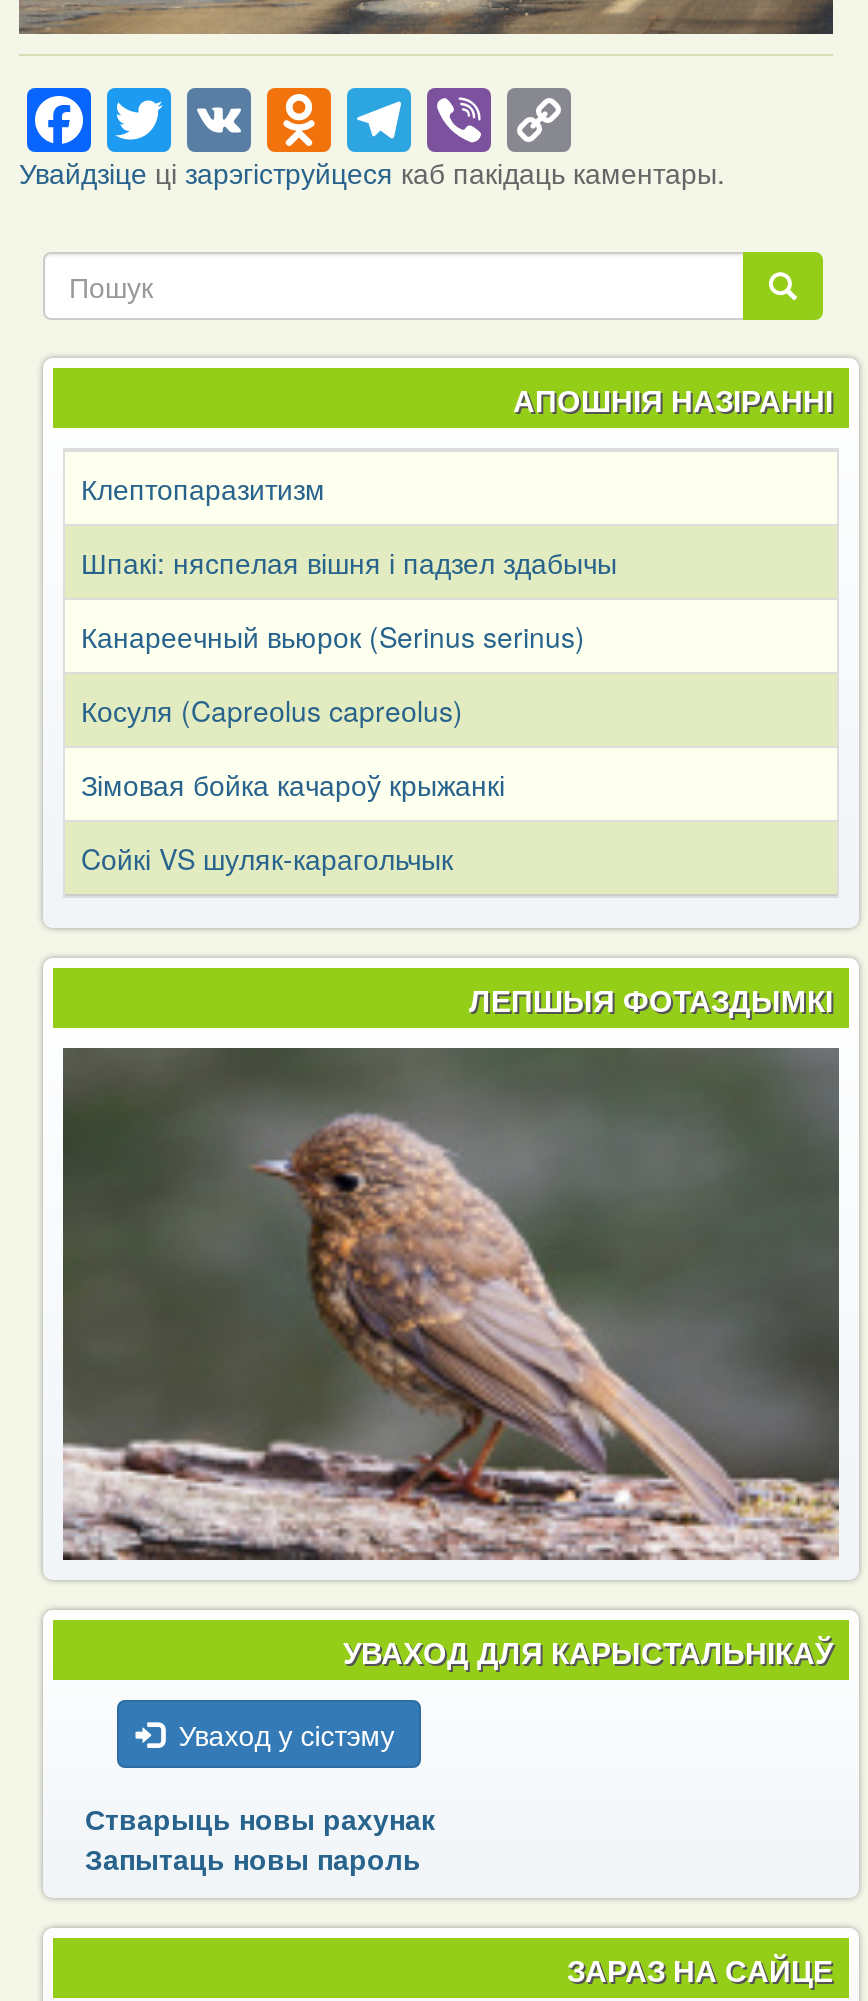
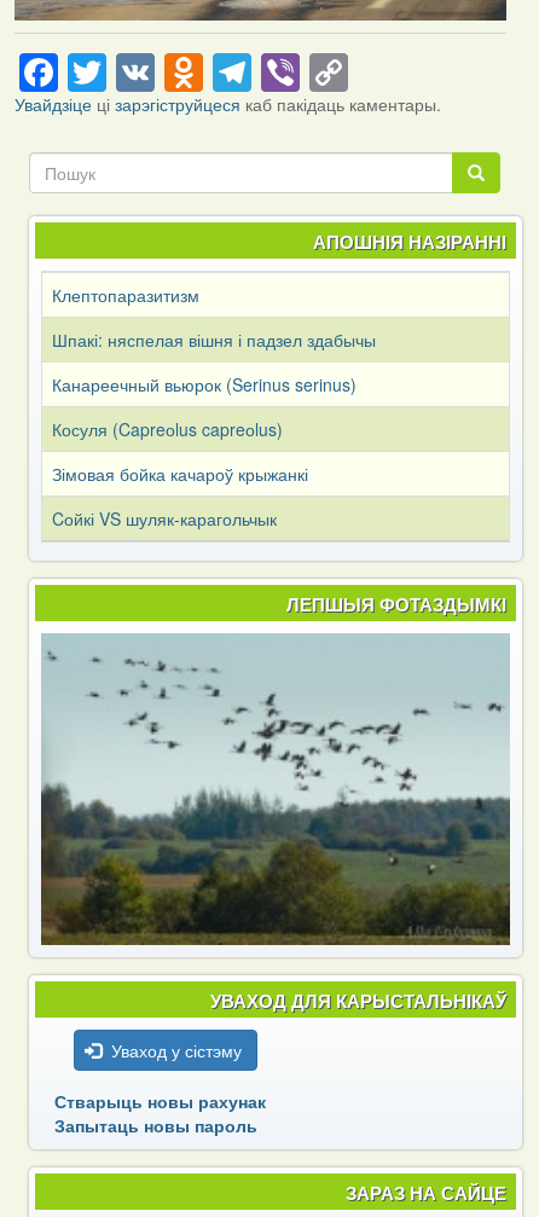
- [image]
+ [image]
